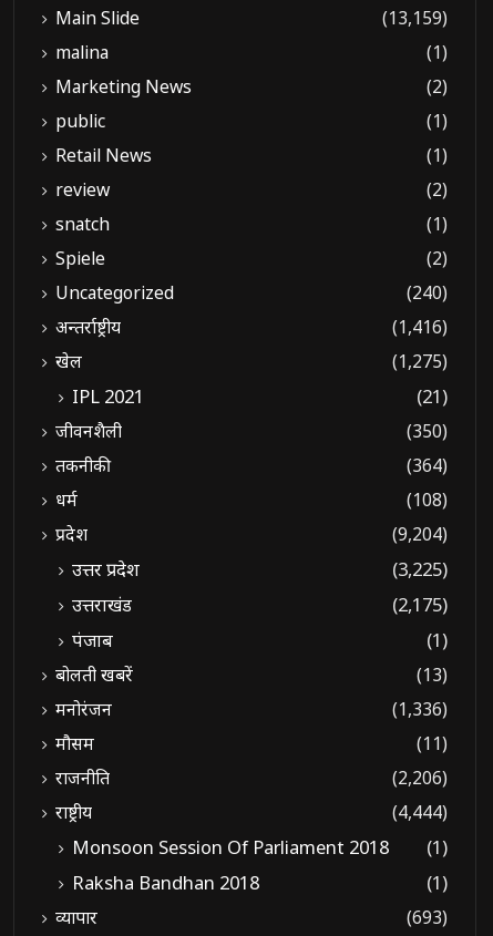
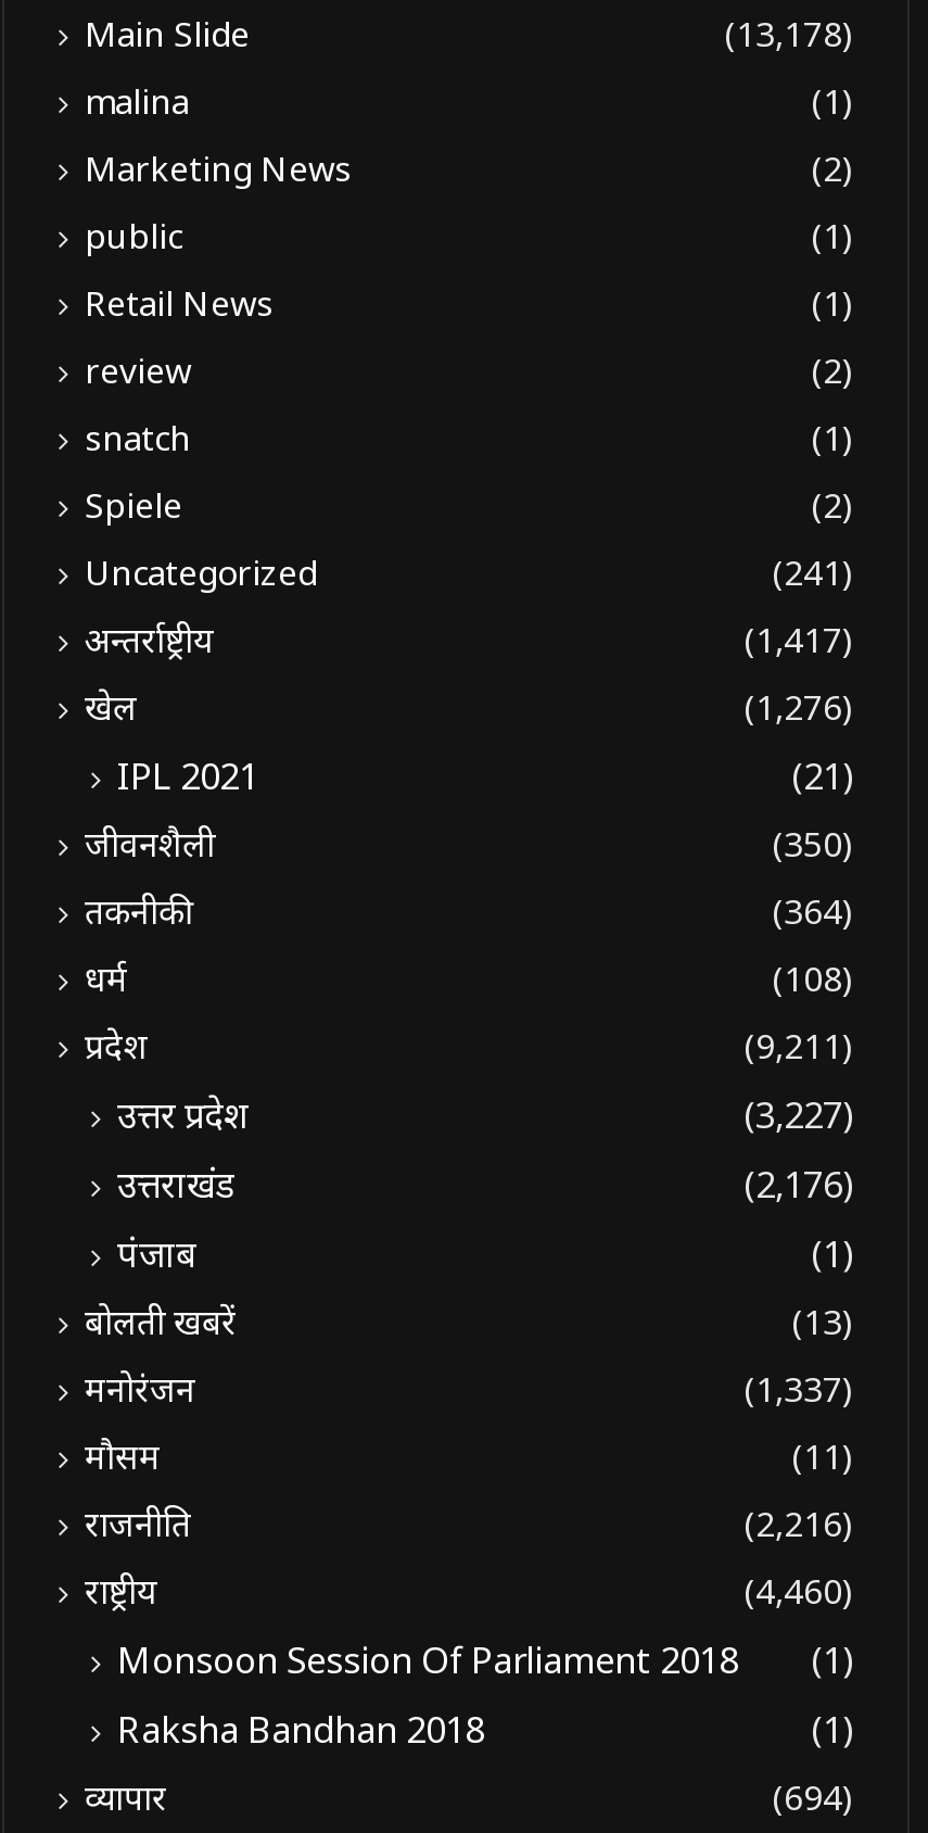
- (13,159)
+ (13,178)

- (240)
+ (241)

- (1,416)
+ (1,417)

- (1,275)
+ (1,276)

- (9,204)
+ (9,211)

- (3,225)
+ (3,227)

- (2,175)
+ (2,176)

- (1,336)
+ (1,337)

- (2,206)
+ (2,216)

- (4,444)
+ (4,460)

- (693)
+ (694)
